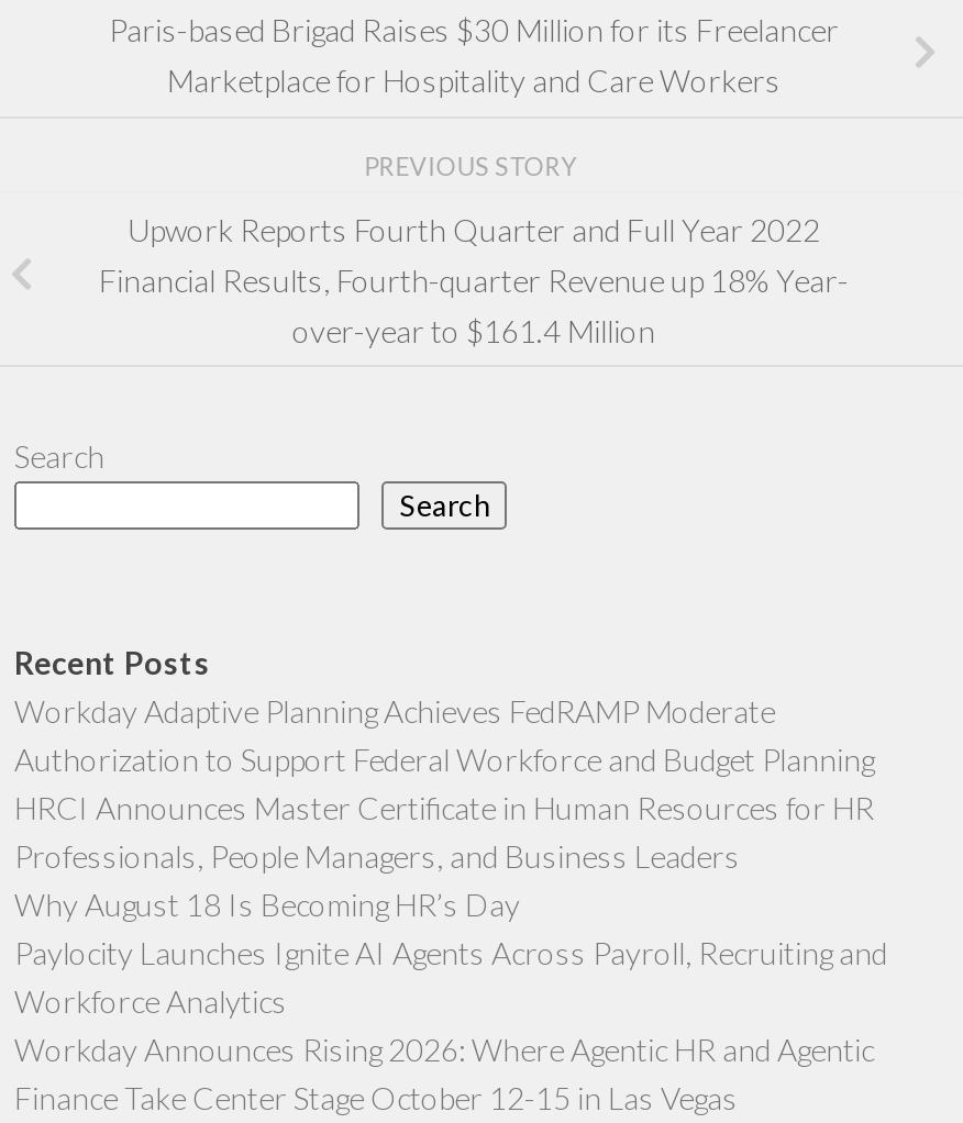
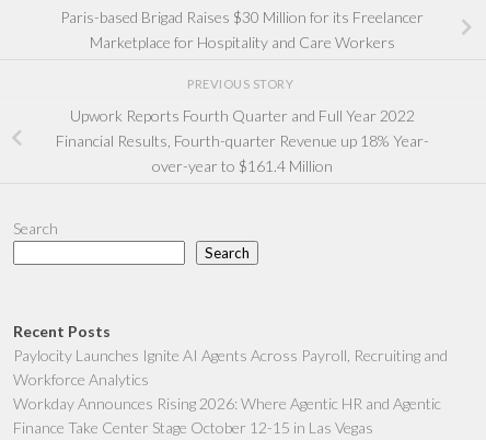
- Workday Adaptive Planning Achieves FedRAMP Moderate
- Authorization to Support Federal Workforce and Budget Planning
- HRCI Announces Master Certificate in Human Resources for HR
- Professionals, People Managers, and Business Leaders
- Why August 18 Is Becoming HR’s Day
